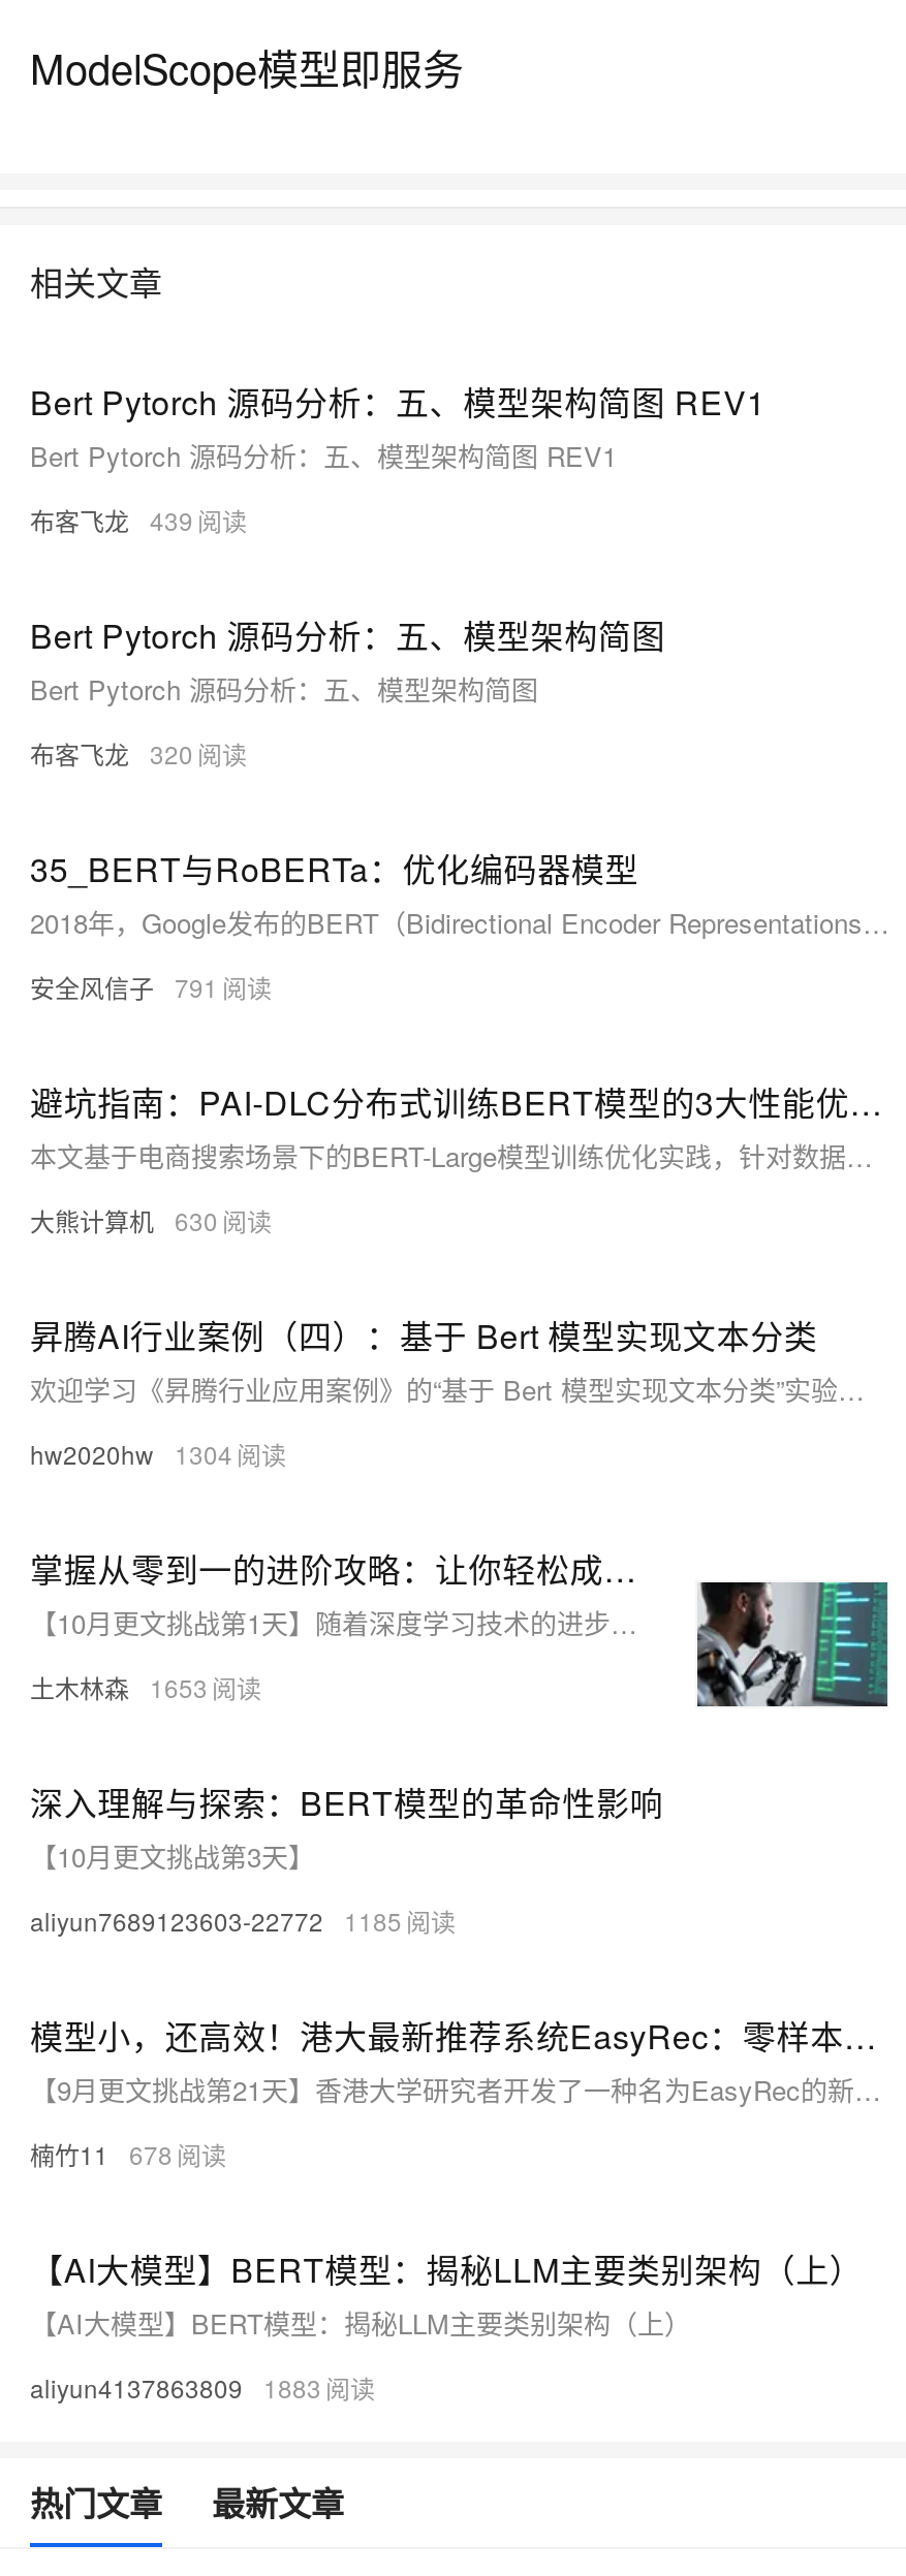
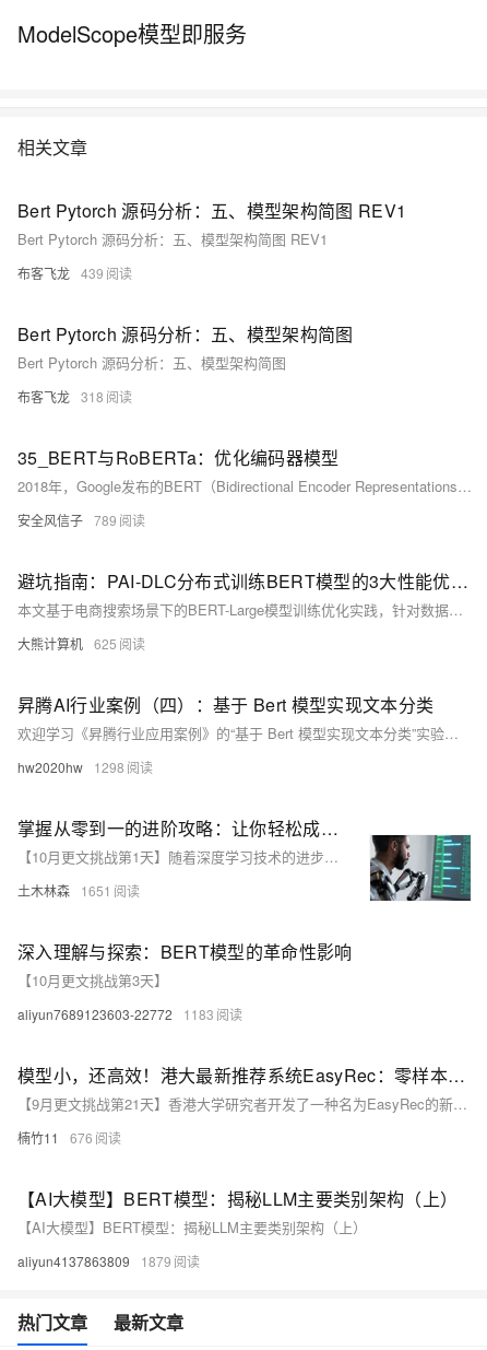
- 布客飞龙 320
+ 布客飞龙 318

- 安全风信子 791
+ 安全风信子 789

- 大熊计算机 630
+ 大熊计算机 625

- hw2020hw 1304
+ hw2020hw 1298

- 土木林森 1653
+ 土木林森 1651

- aliyun7689123603-22772 1185
+ aliyun7689123603-22772 1183

- 楠竹11 678
+ 楠竹11 676

- aliyun4137863809 1883
+ aliyun4137863809 1879
